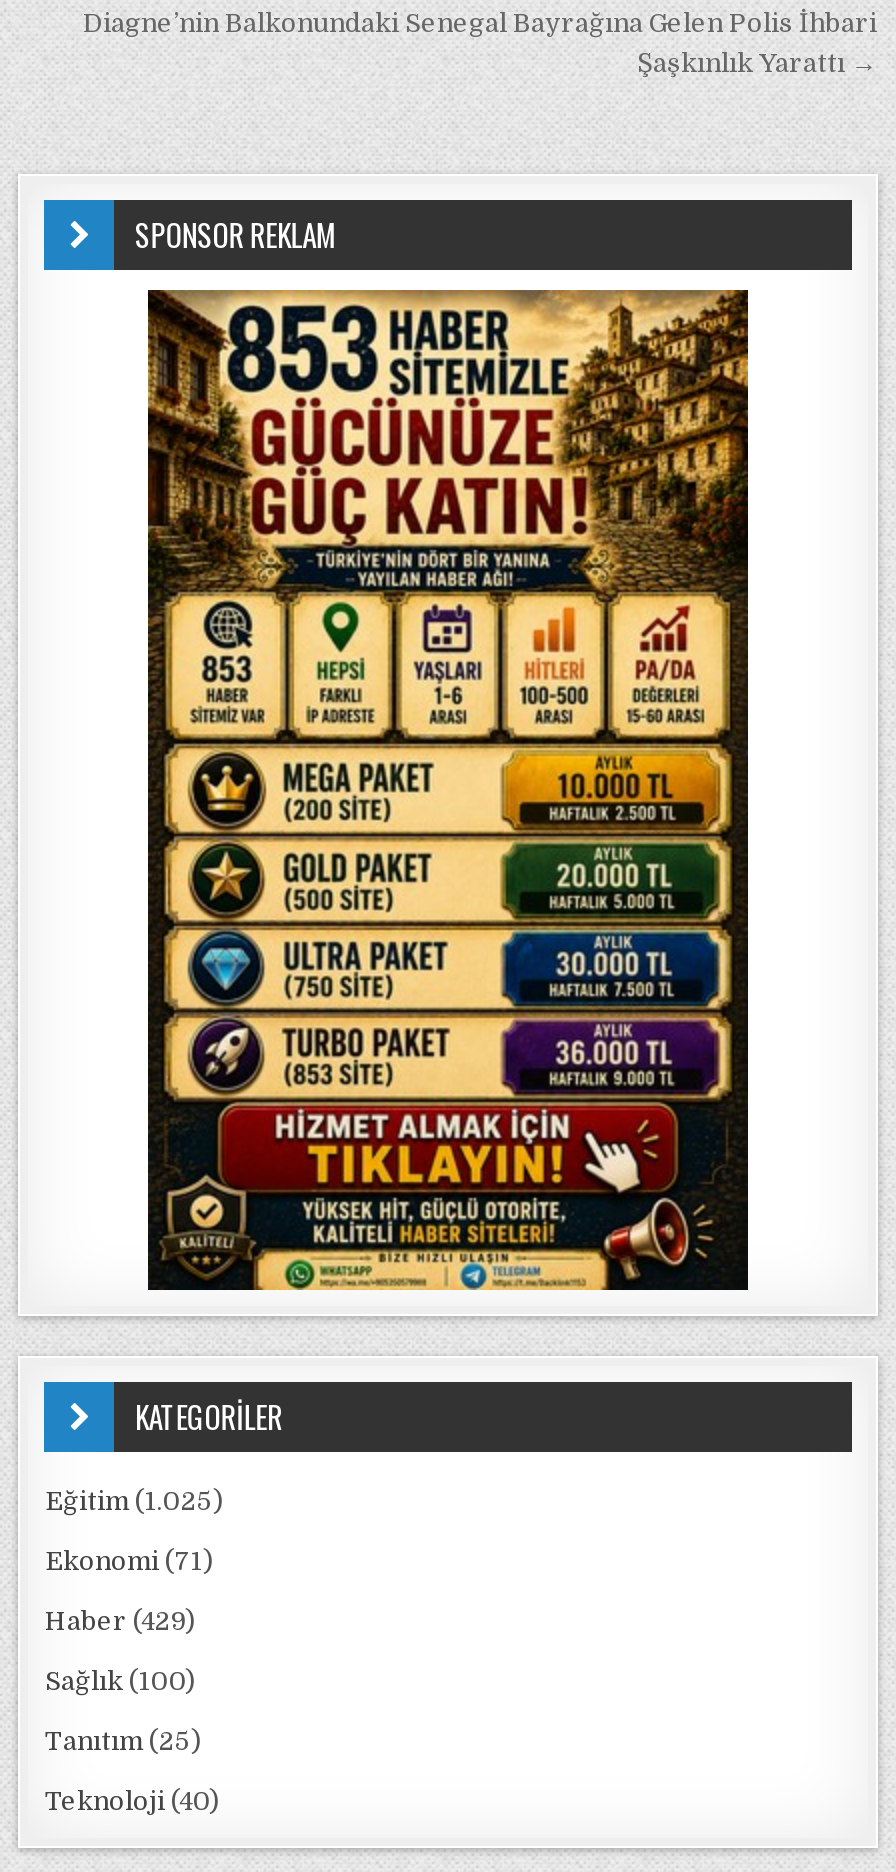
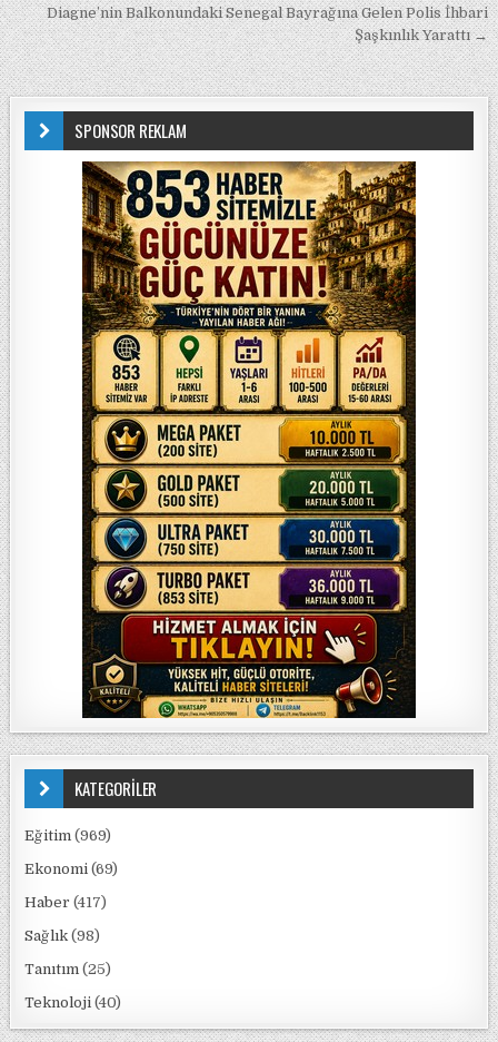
- Eğitim (1.025)
+ Eğitim (969)

- Ekonomi (71)
+ Ekonomi (69)

- Haber (429)
+ Haber (417)

- Sağlık (100)
+ Sağlık (98)
